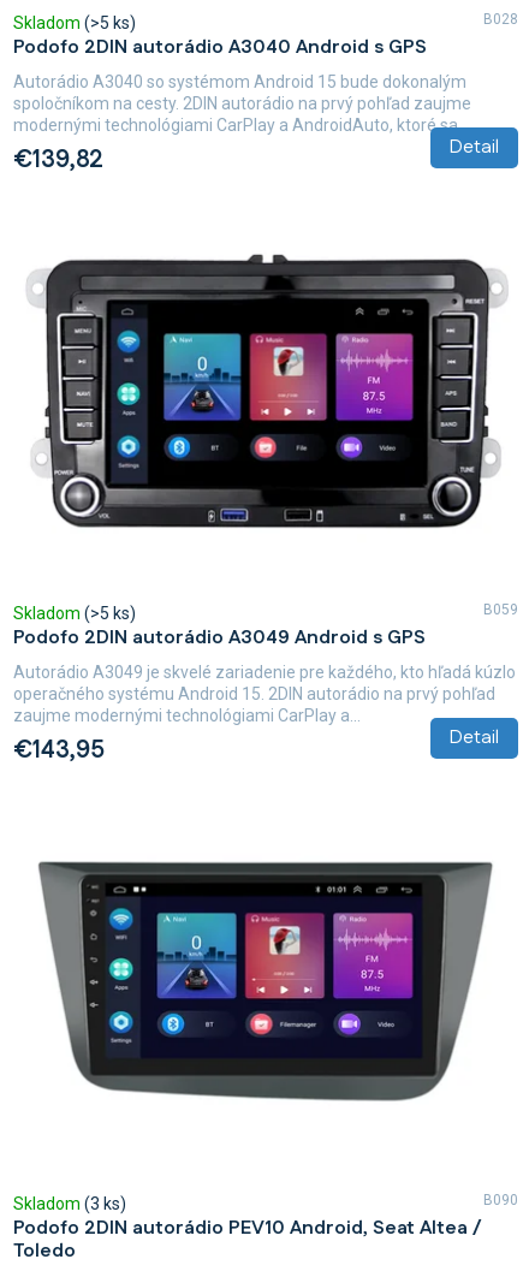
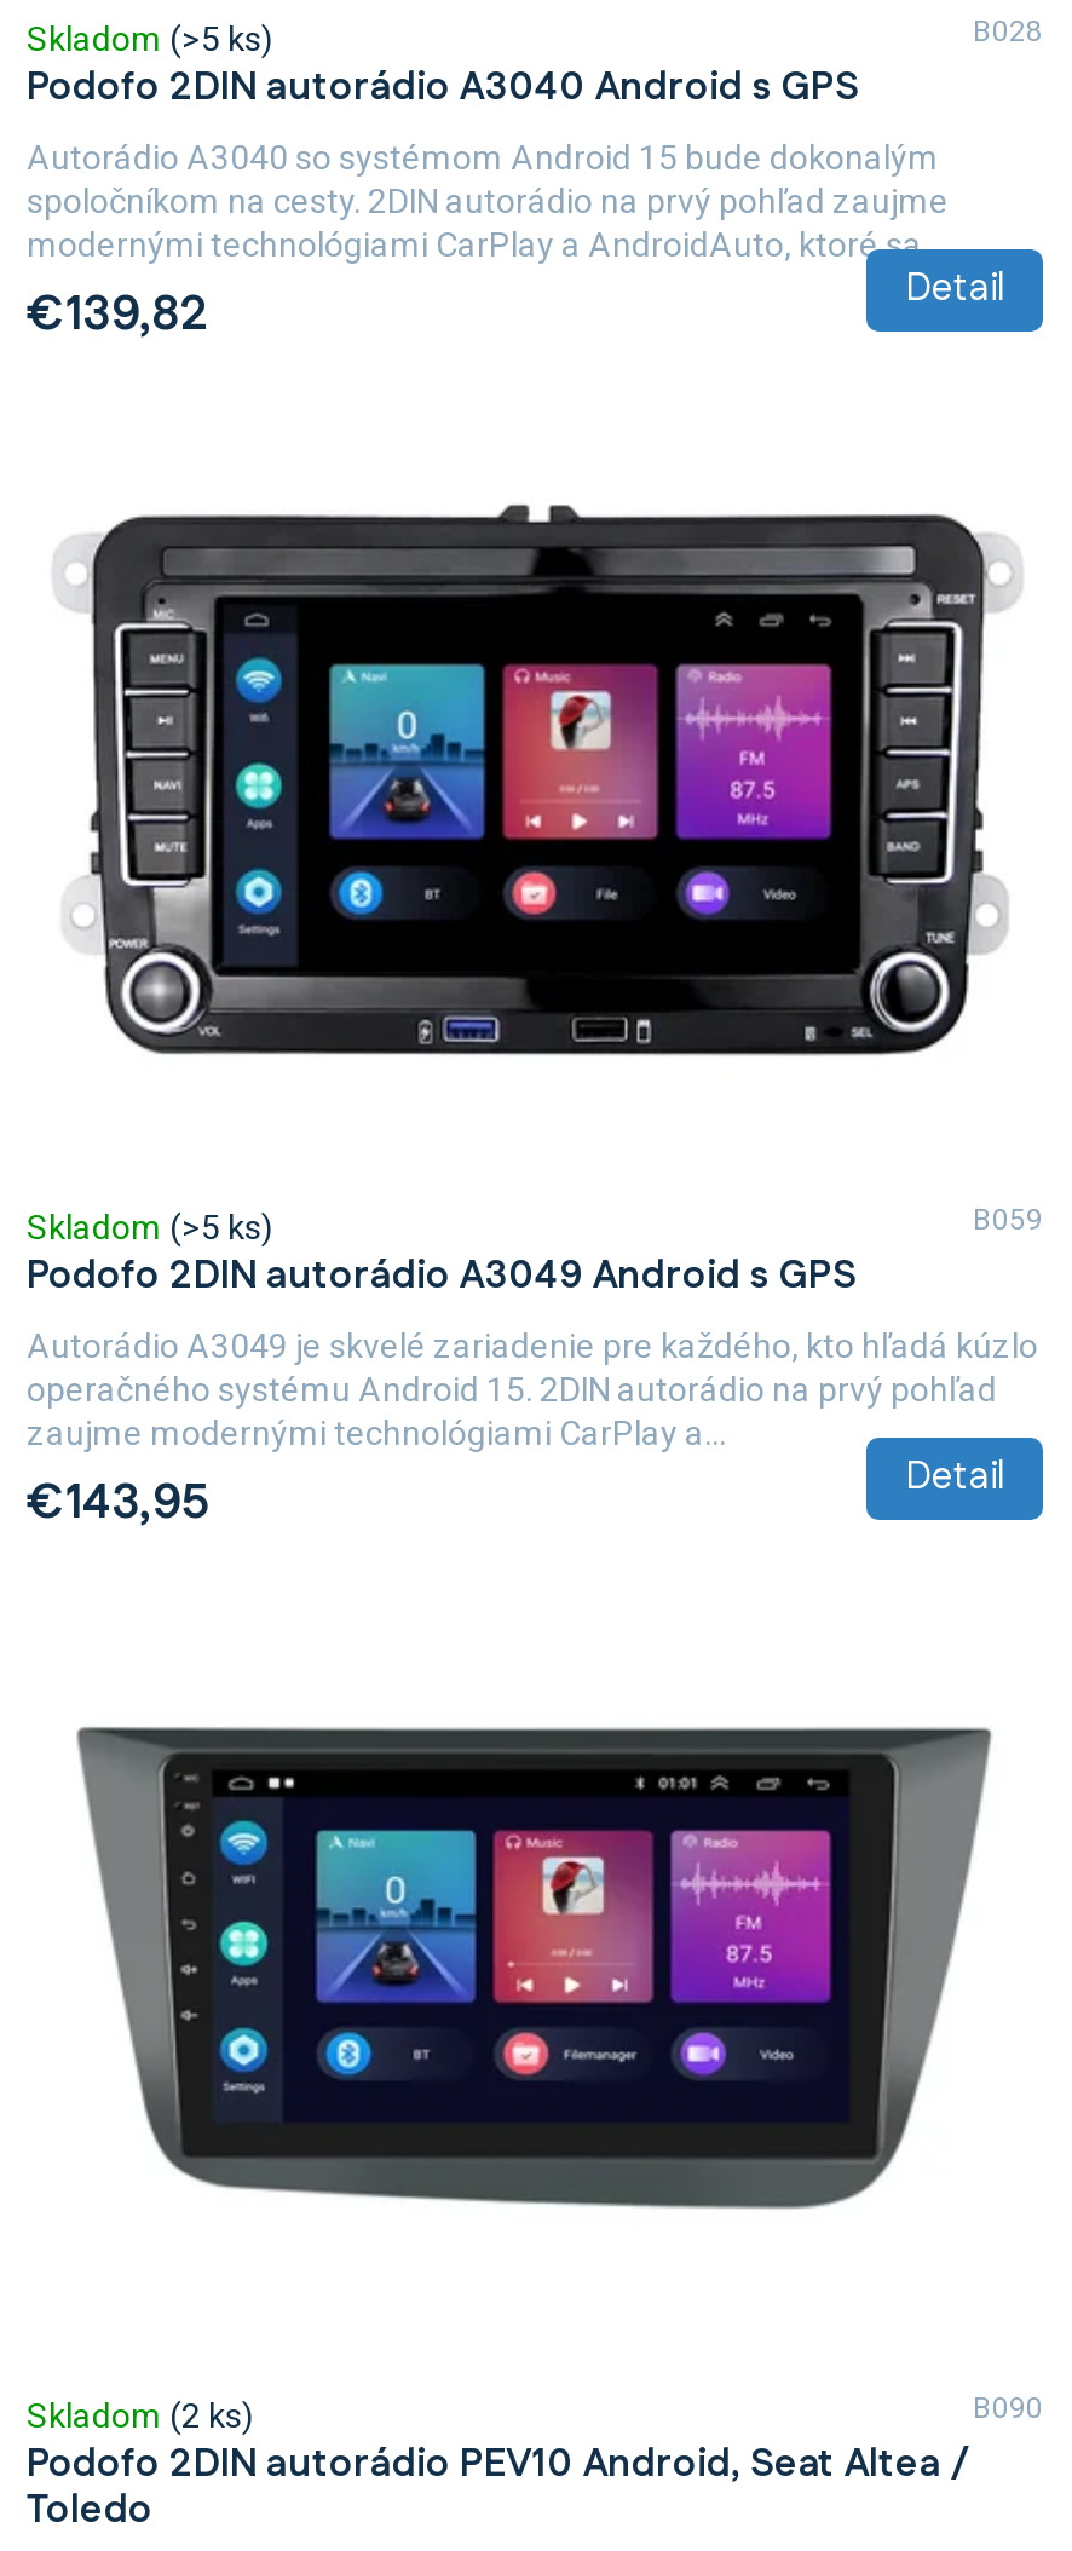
- Skladom (3 ks)
+ Skladom (2 ks)
